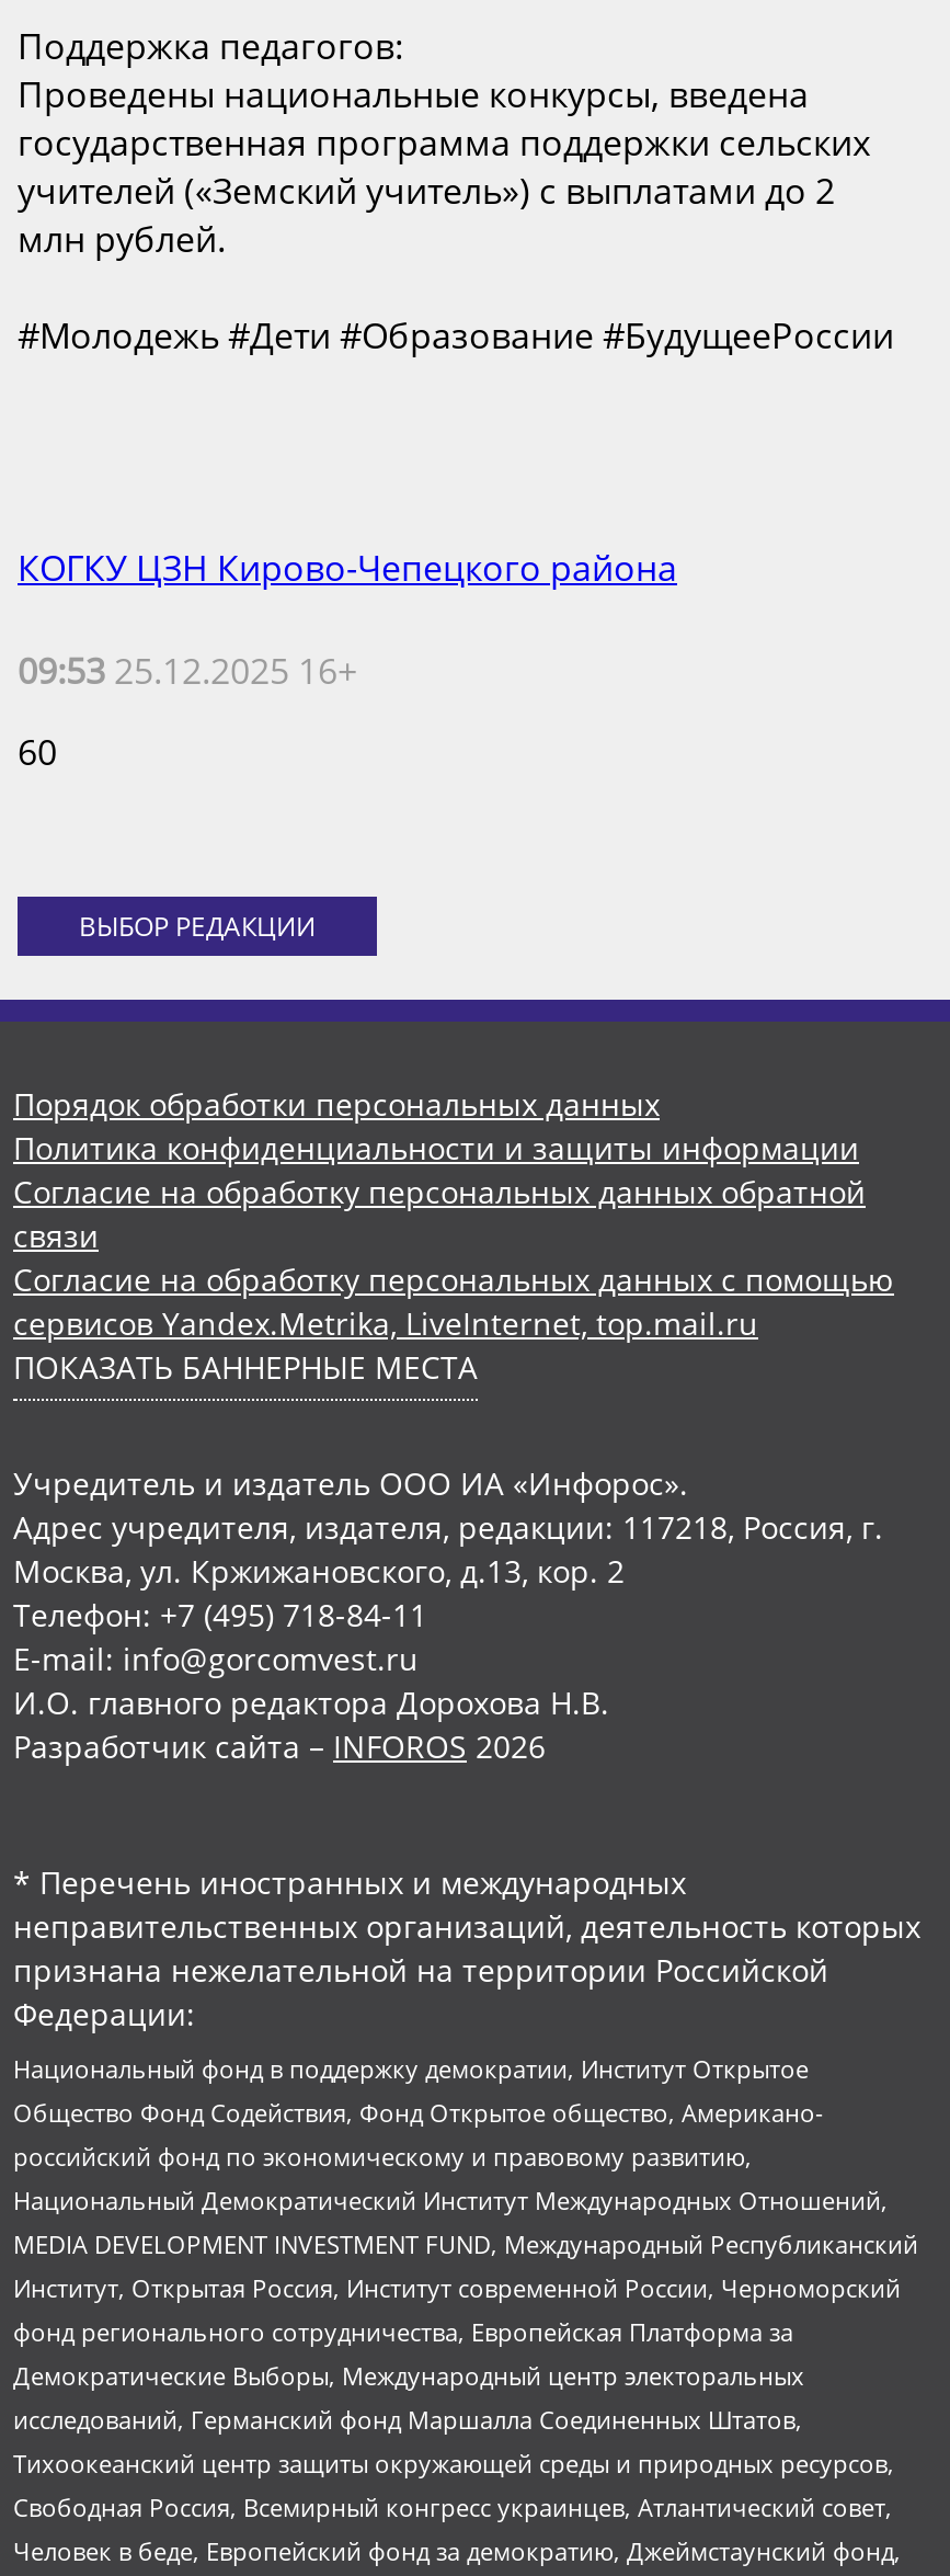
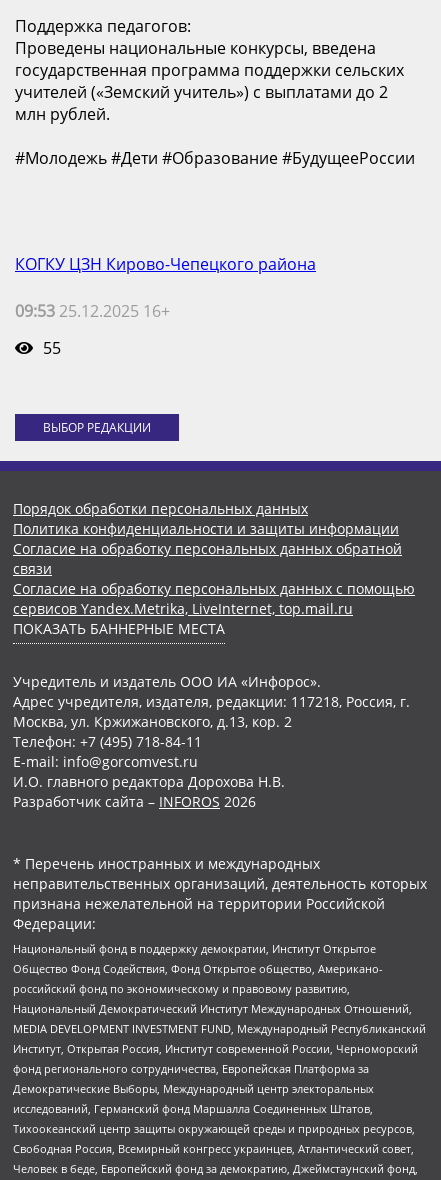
- 60
+ 55
